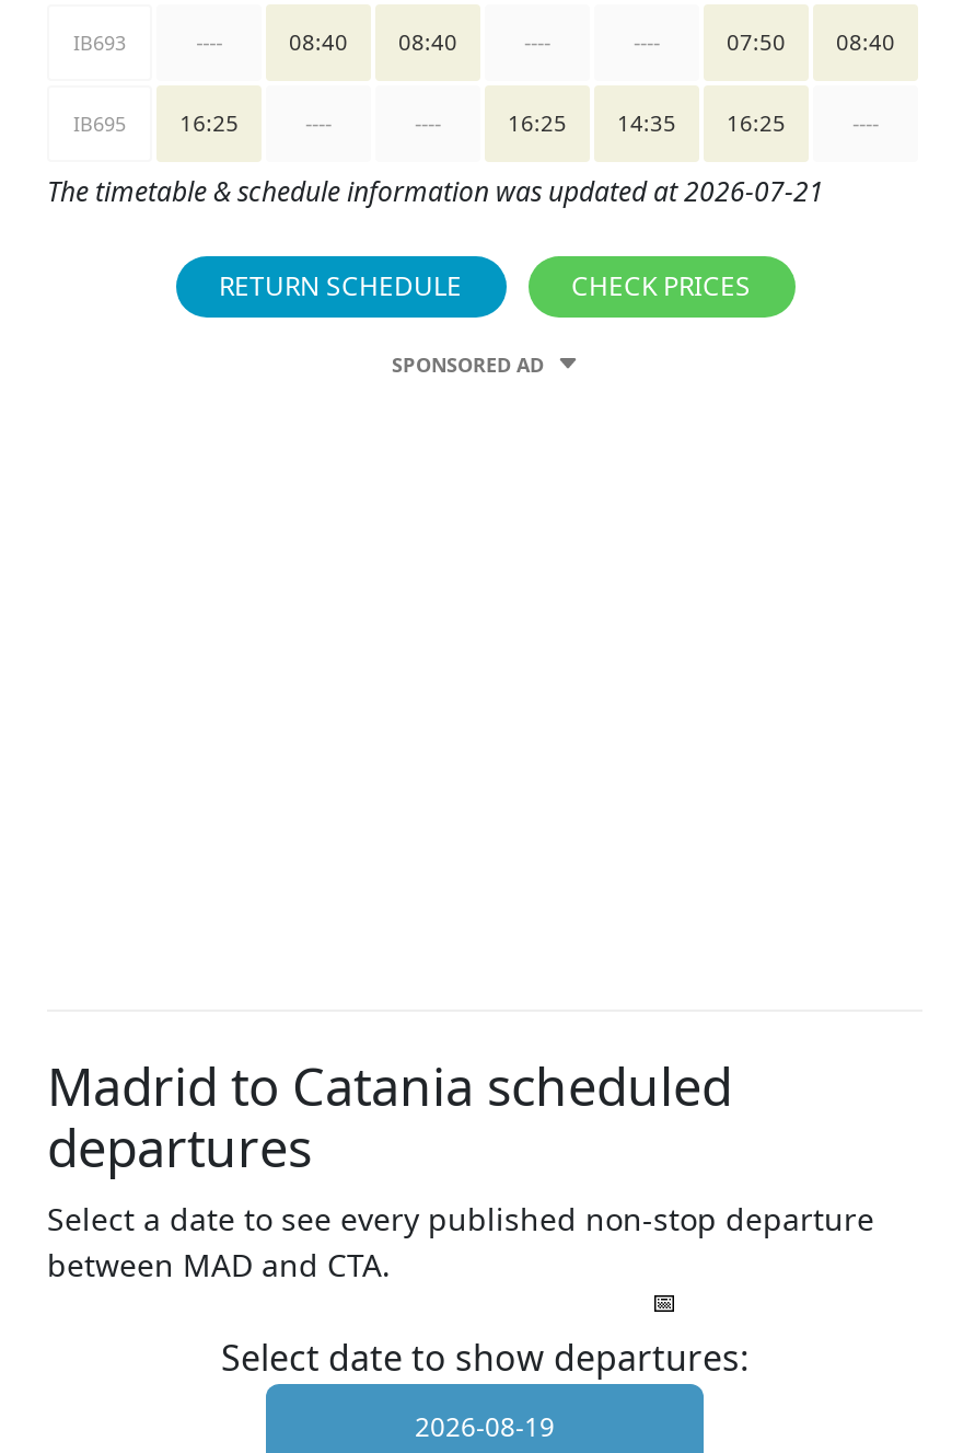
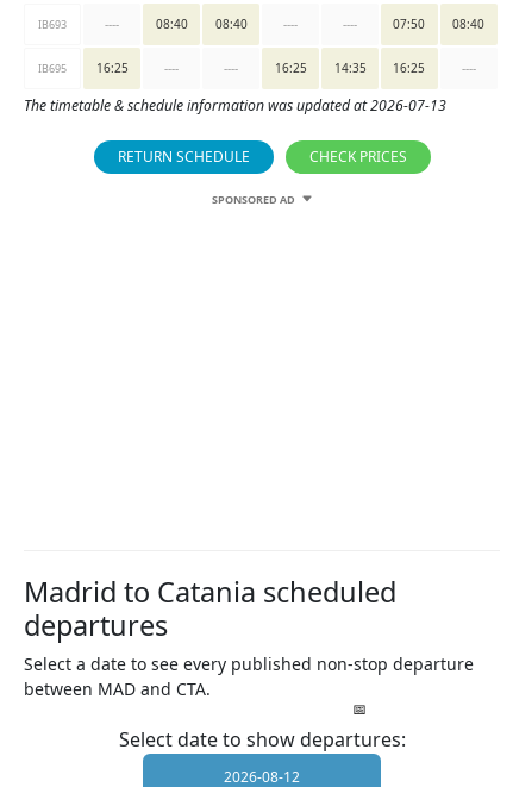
- The timetable & schedule information was updated at 2026-07-21
+ The timetable & schedule information was updated at 2026-07-13
